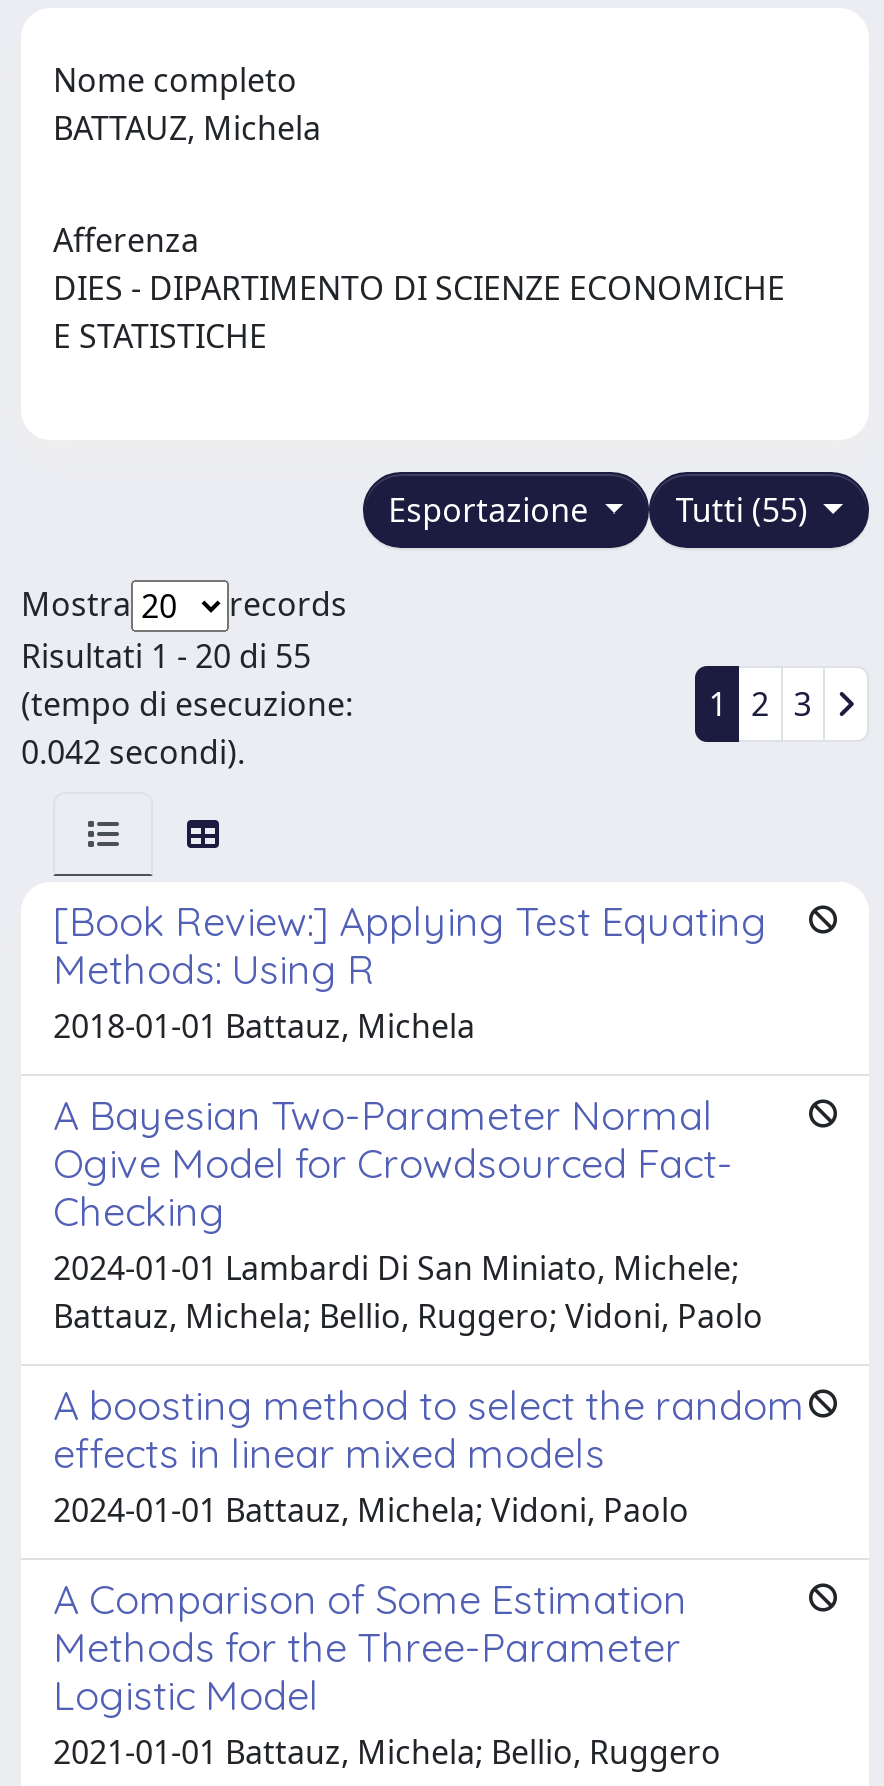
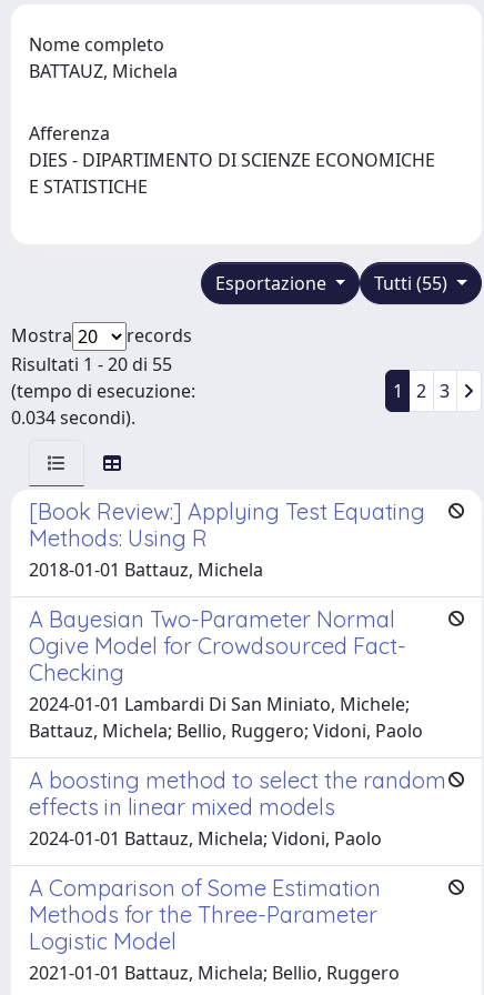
- 0.042 secondi).
+ 0.034 secondi).
